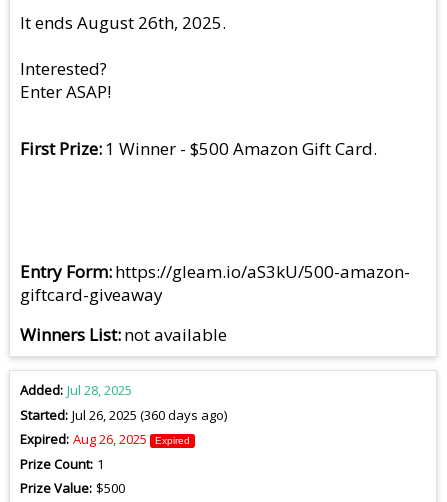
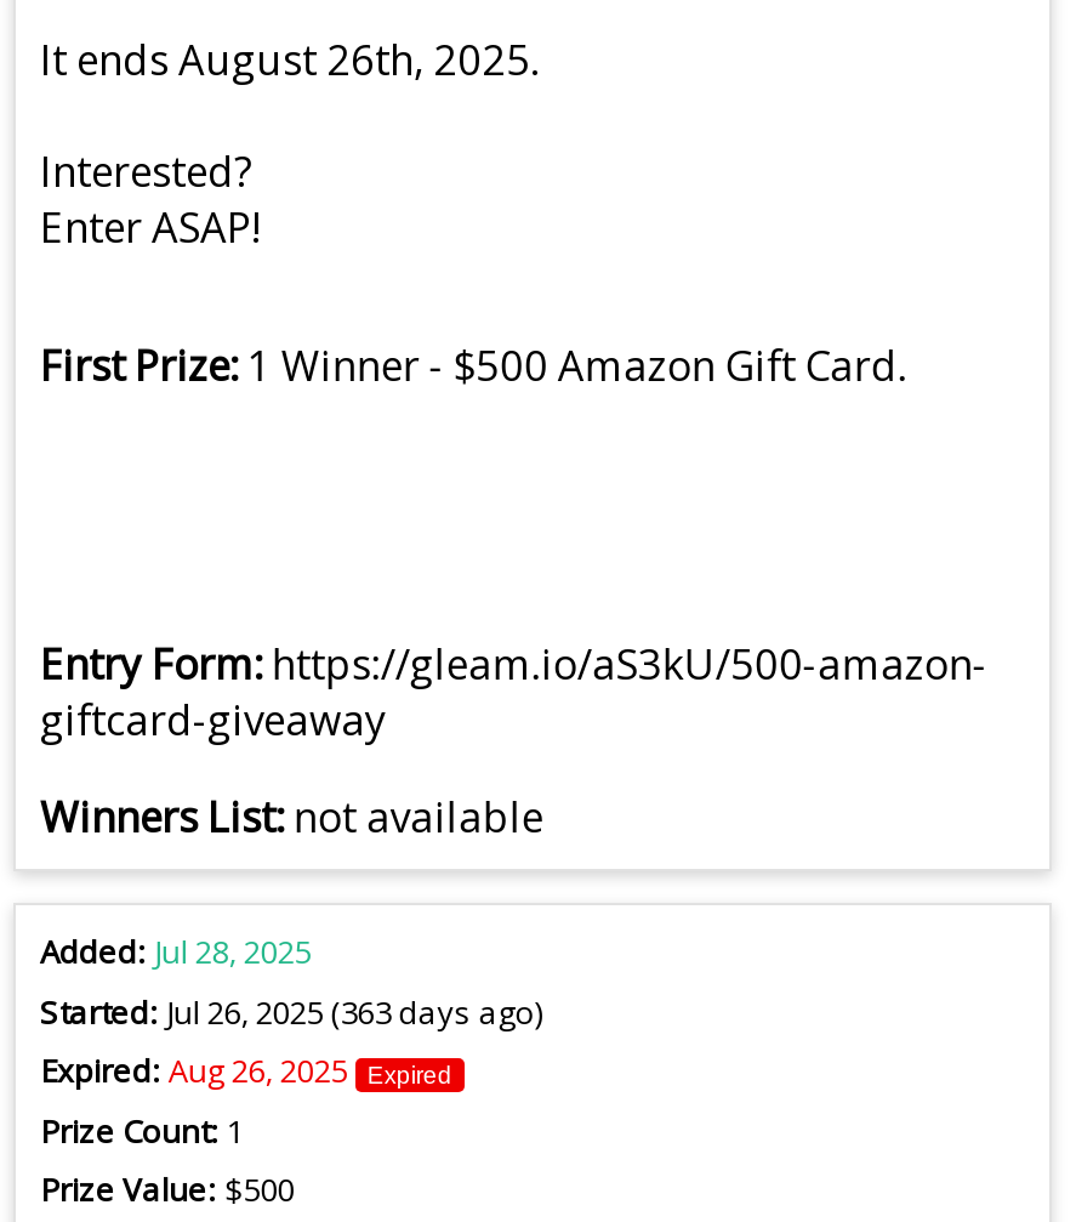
- Started Jul 26, 2025 (360 days ago)
+ Started Jul 26, 2025 (363 days ago)
